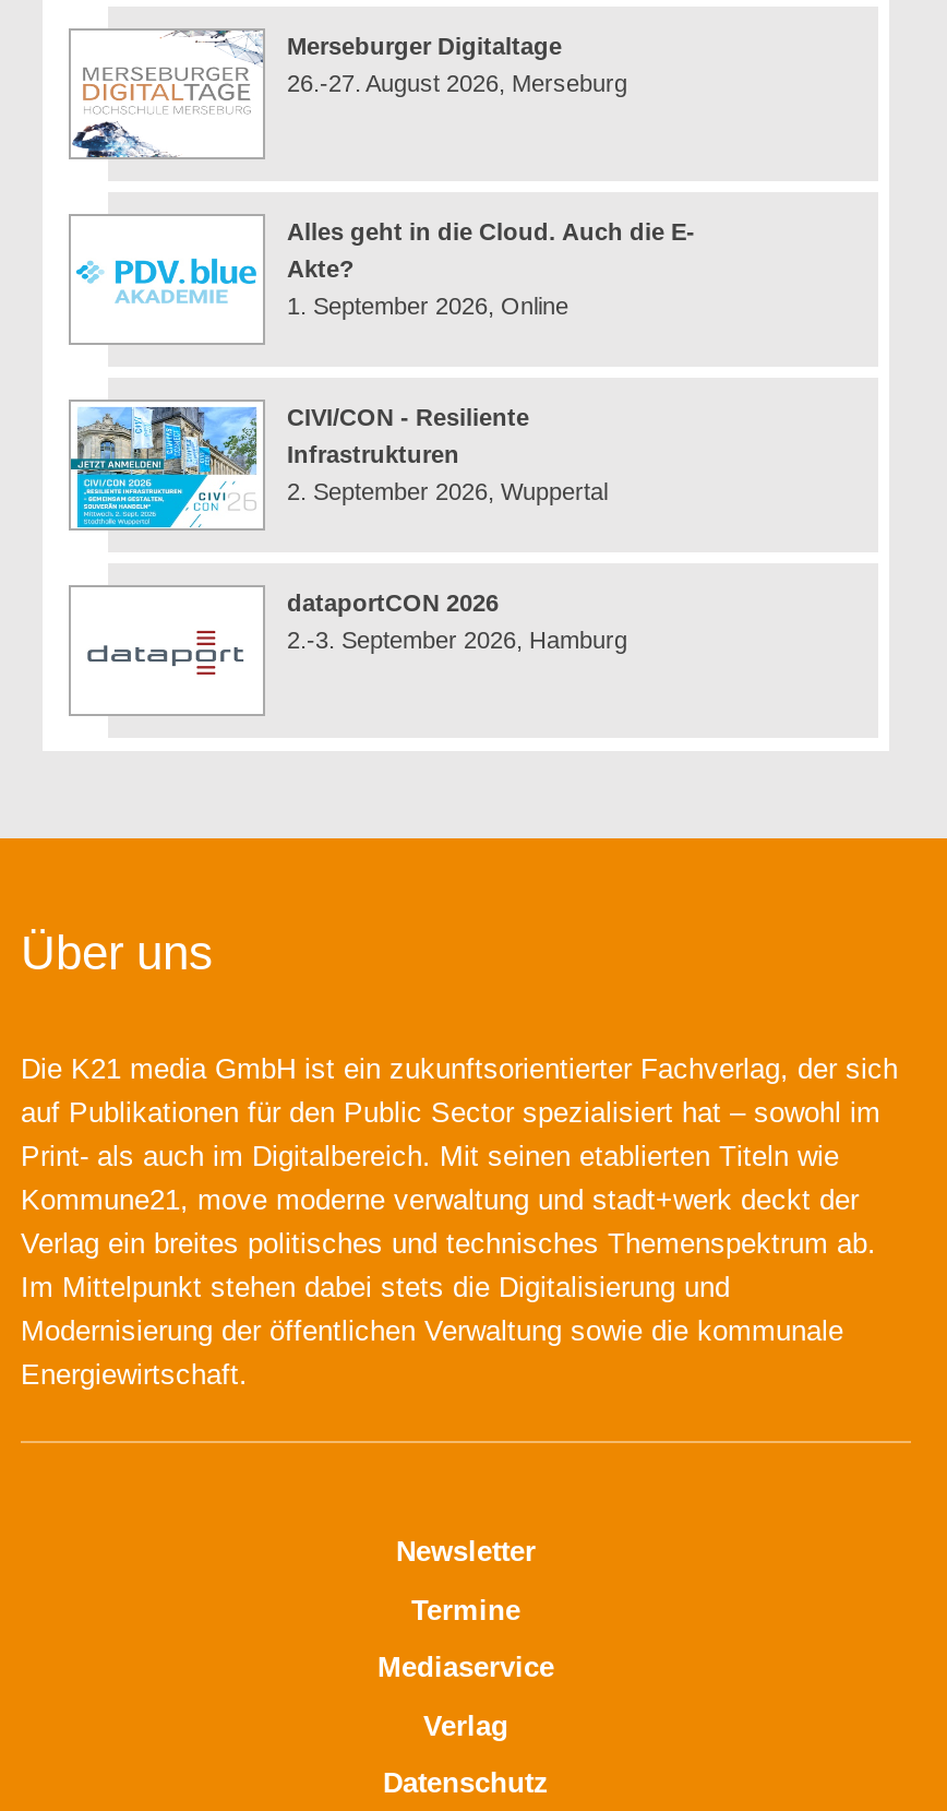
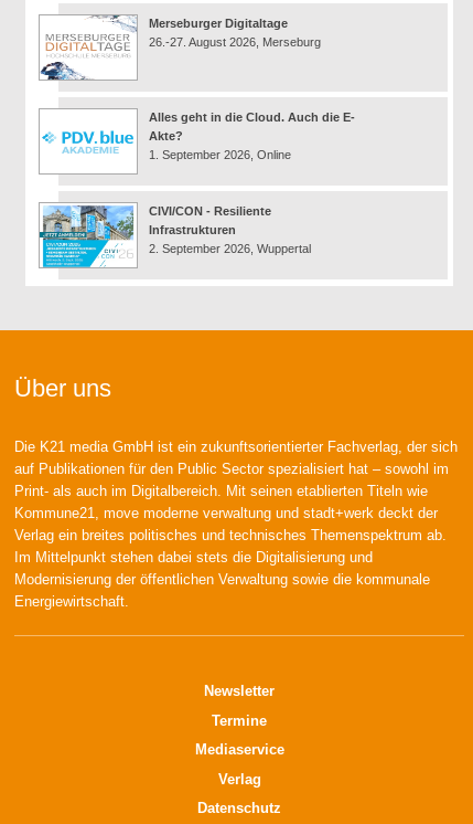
- [image]
- dataportCON 2026
- 2.-3. September 2026, Hamburg
